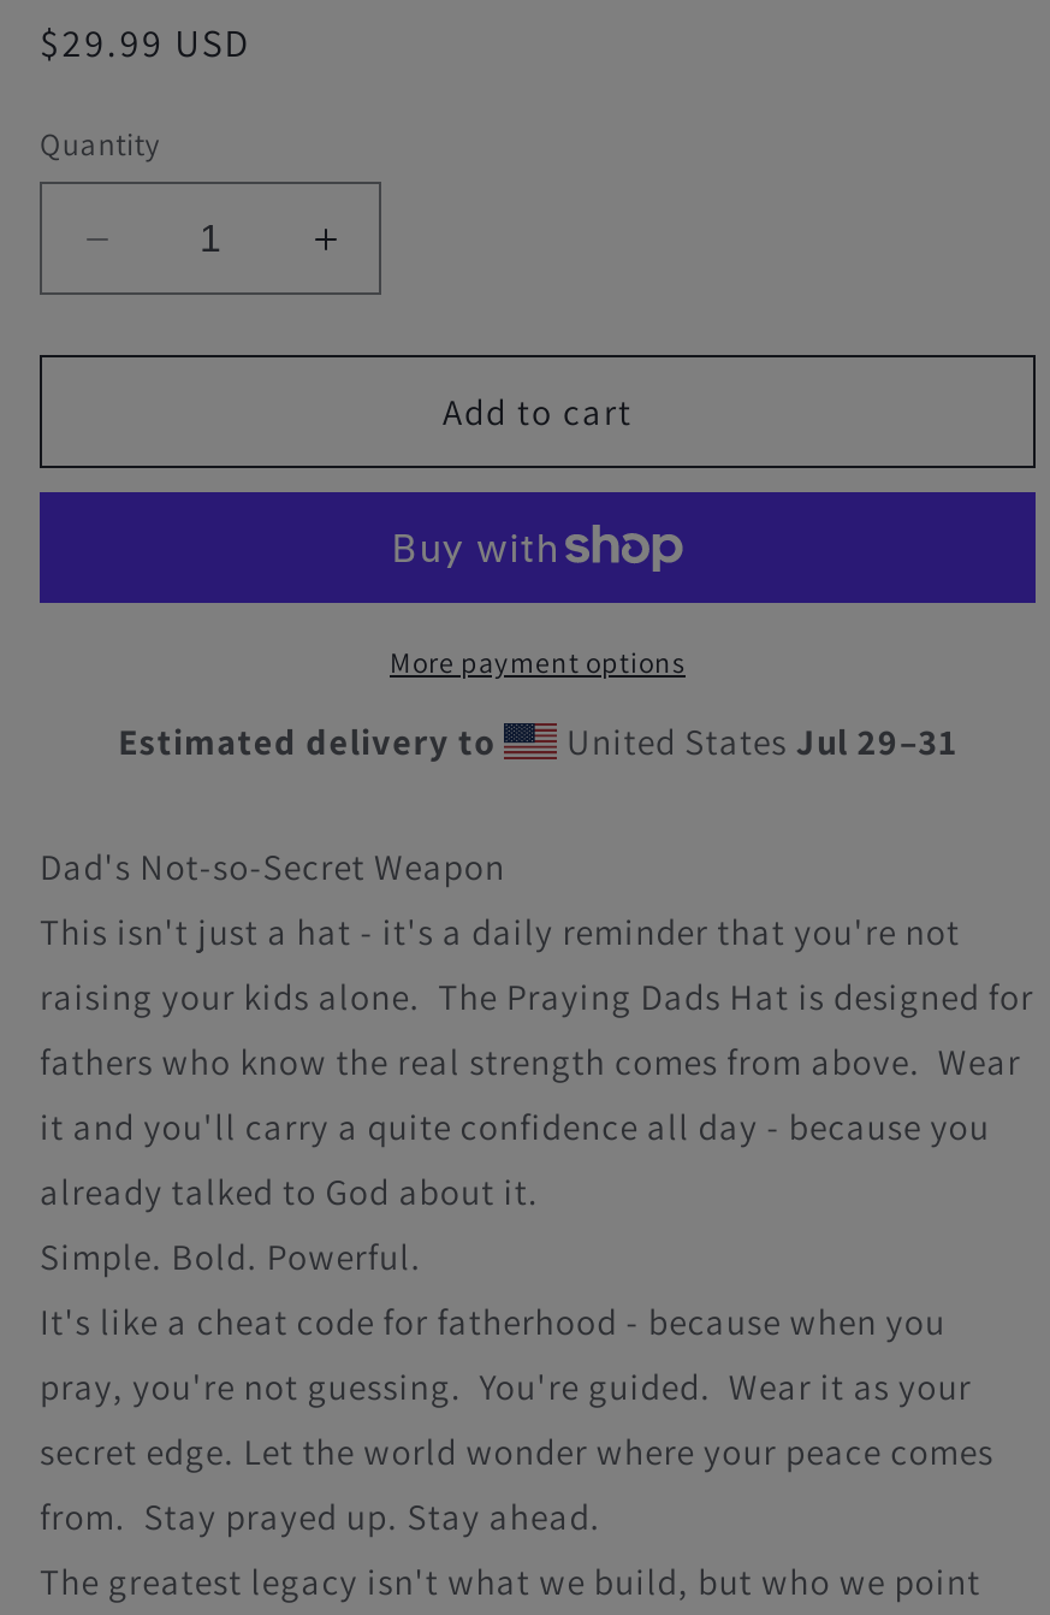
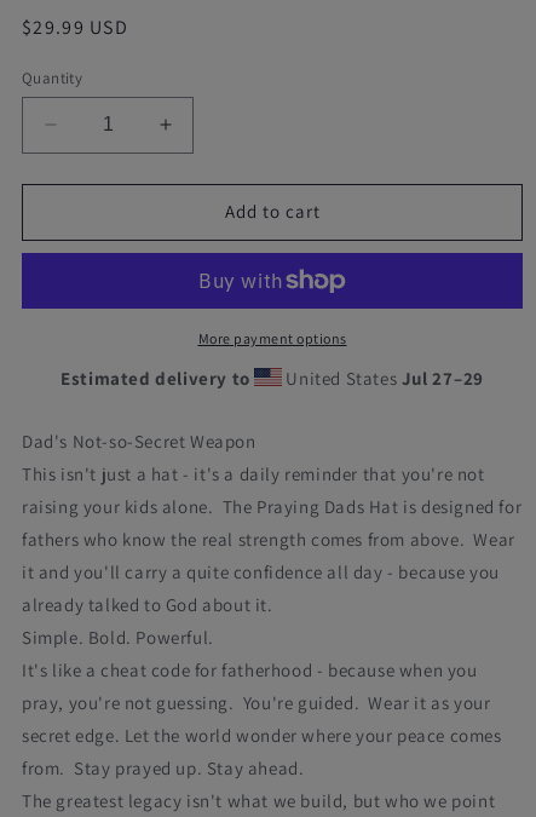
- United States Jul 29–31
+ United States Jul 27–29
